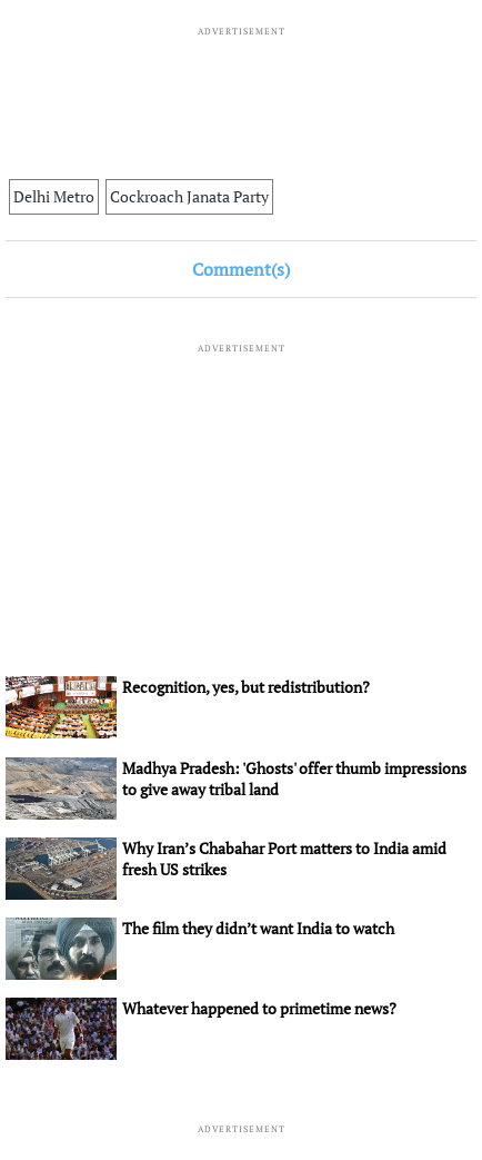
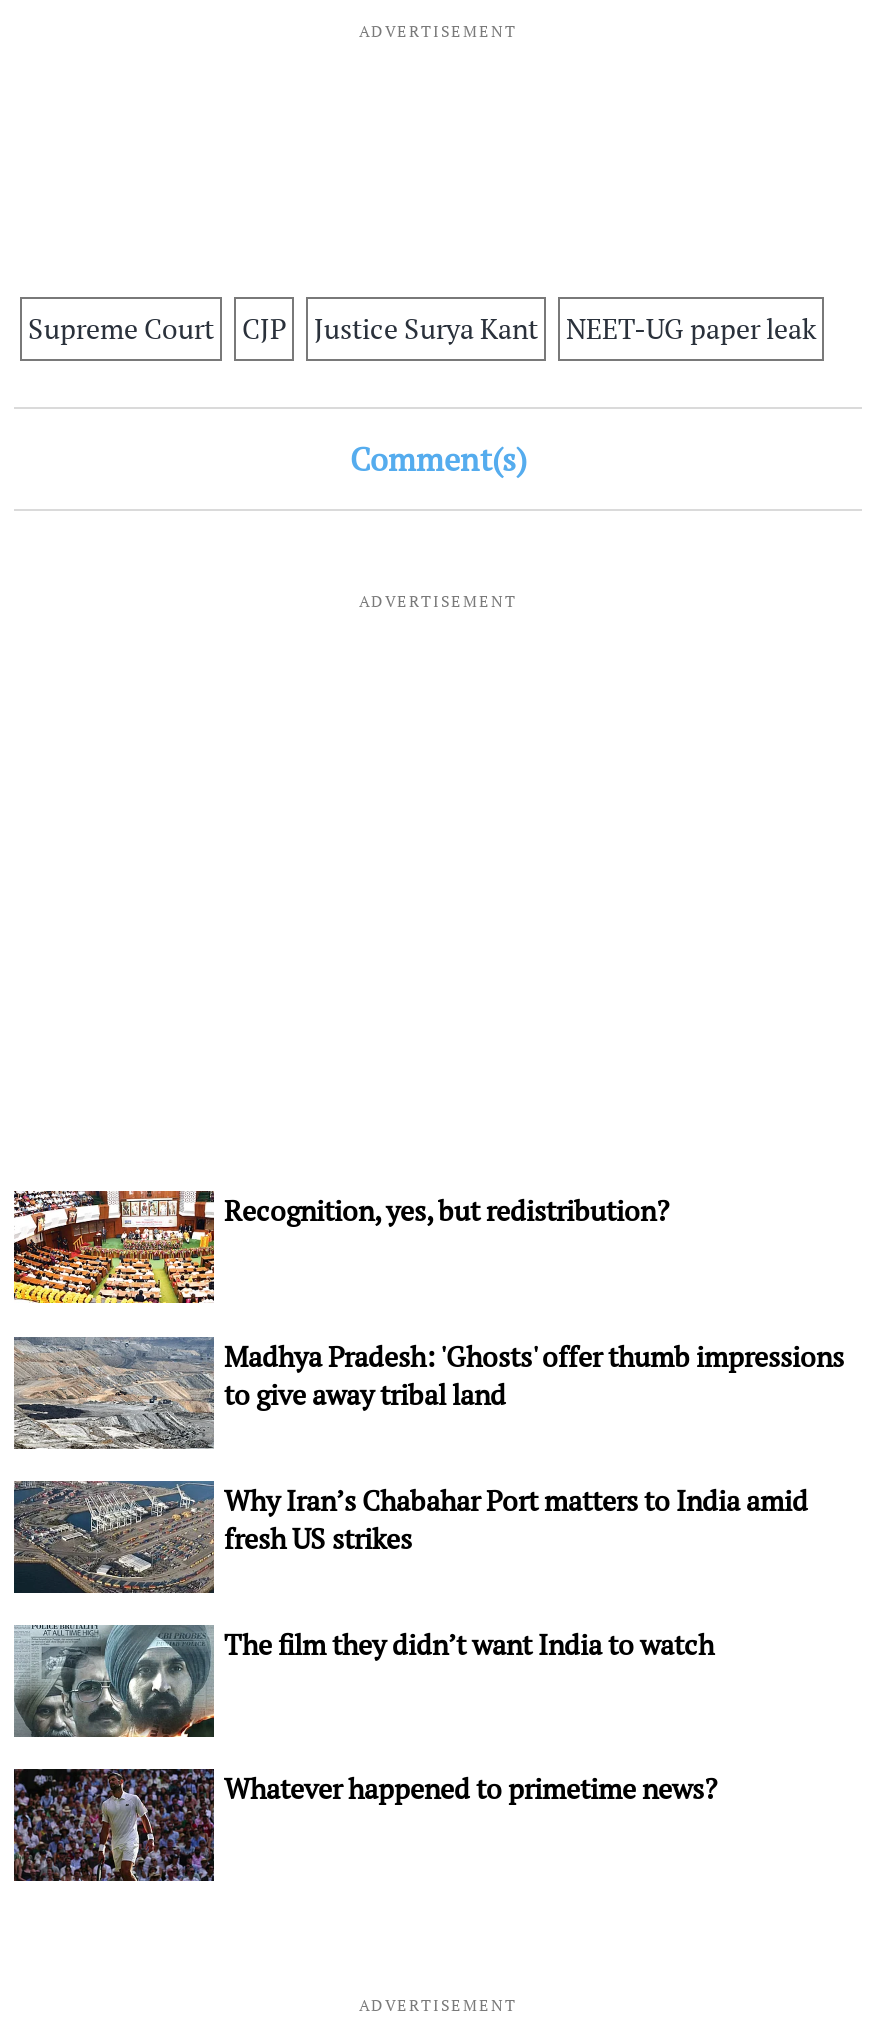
- Delhi Metro
- Cockroach Janata Party
+ Supreme Court
+ CJP
+ Justice Surya Kant
+ NEET-UG paper leak
